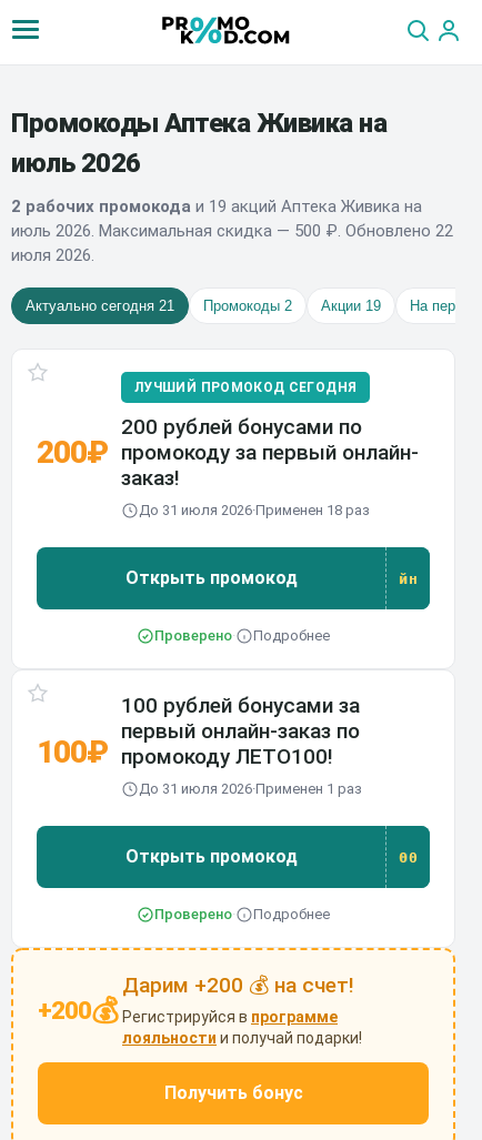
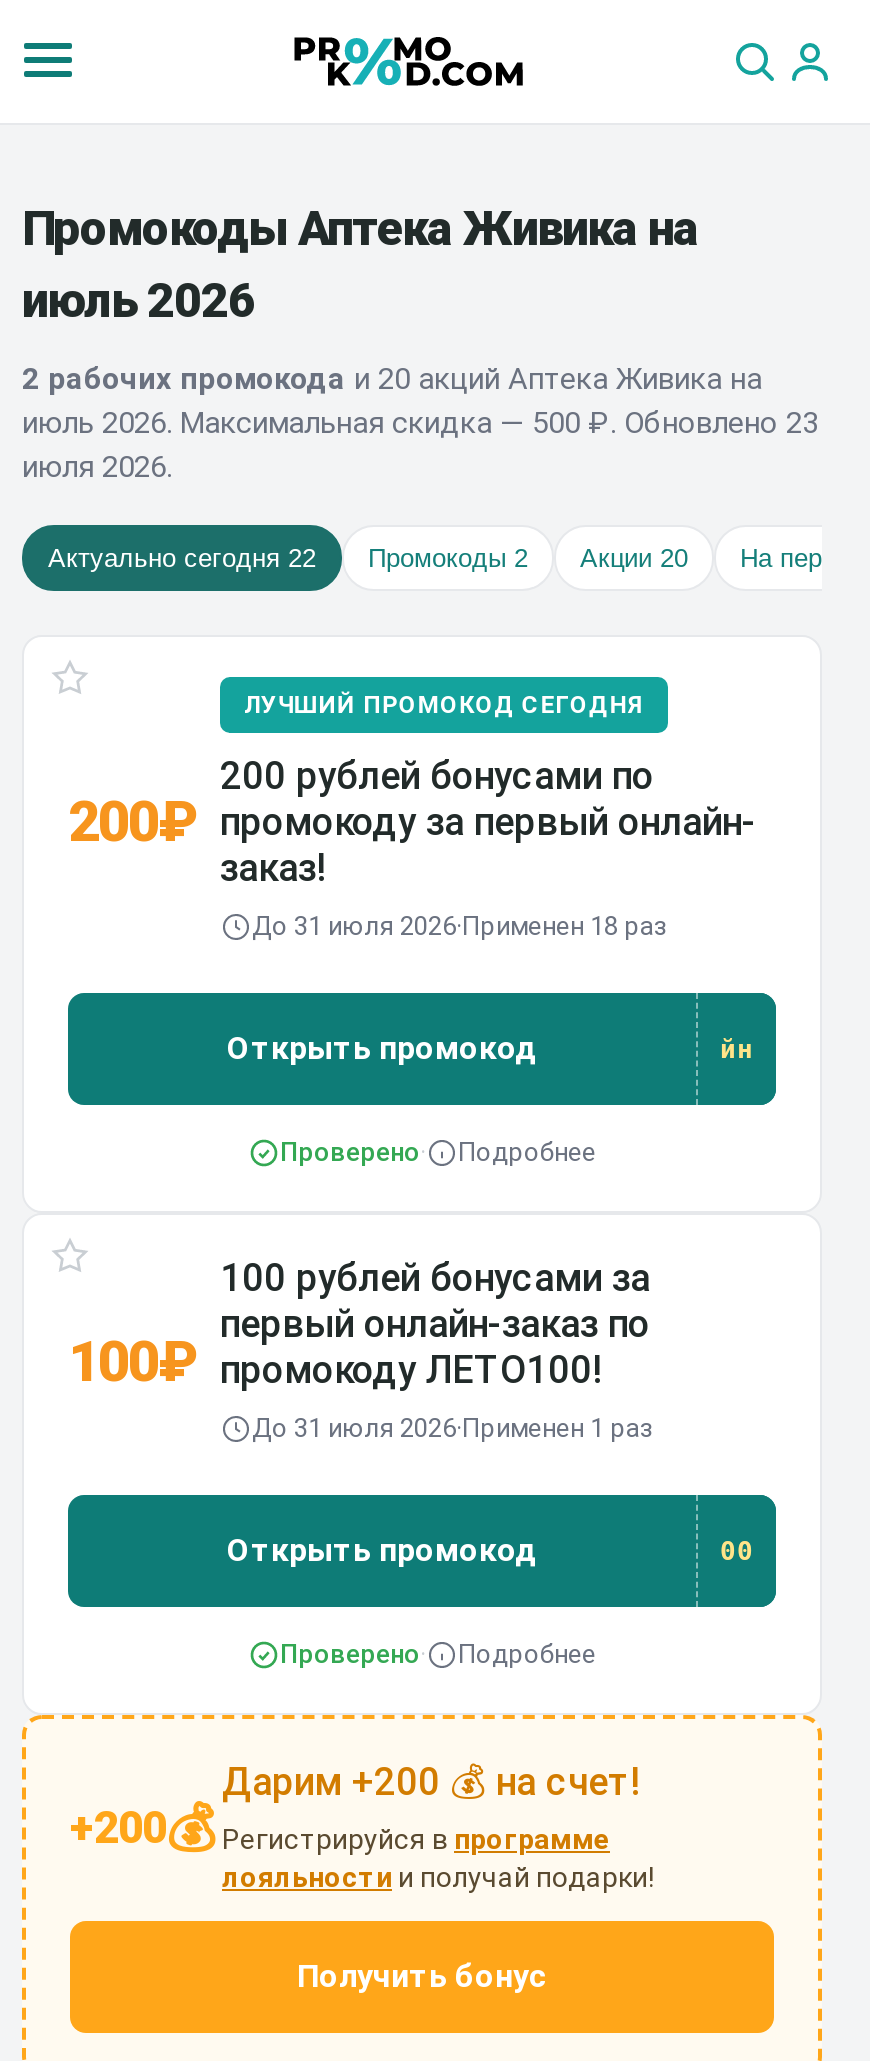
- 2 рабочих промокода и 19 акций Аптека Живика на
+ 2 рабочих промокода и 20 акций Аптека Живика на

- июль 2026. Максимальная скидка — 500 ₽. Обновлено 22
+ июль 2026. Максимальная скидка — 500 ₽. Обновлено 23

- Актуально сегодня 21
+ Актуально сегодня 22

- Акции 19
+ Акции 20
